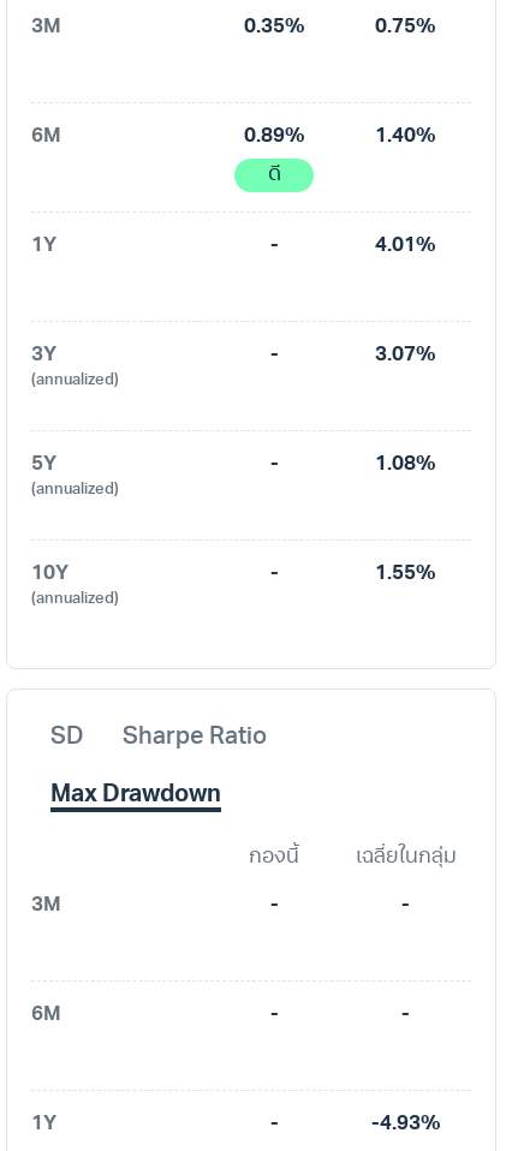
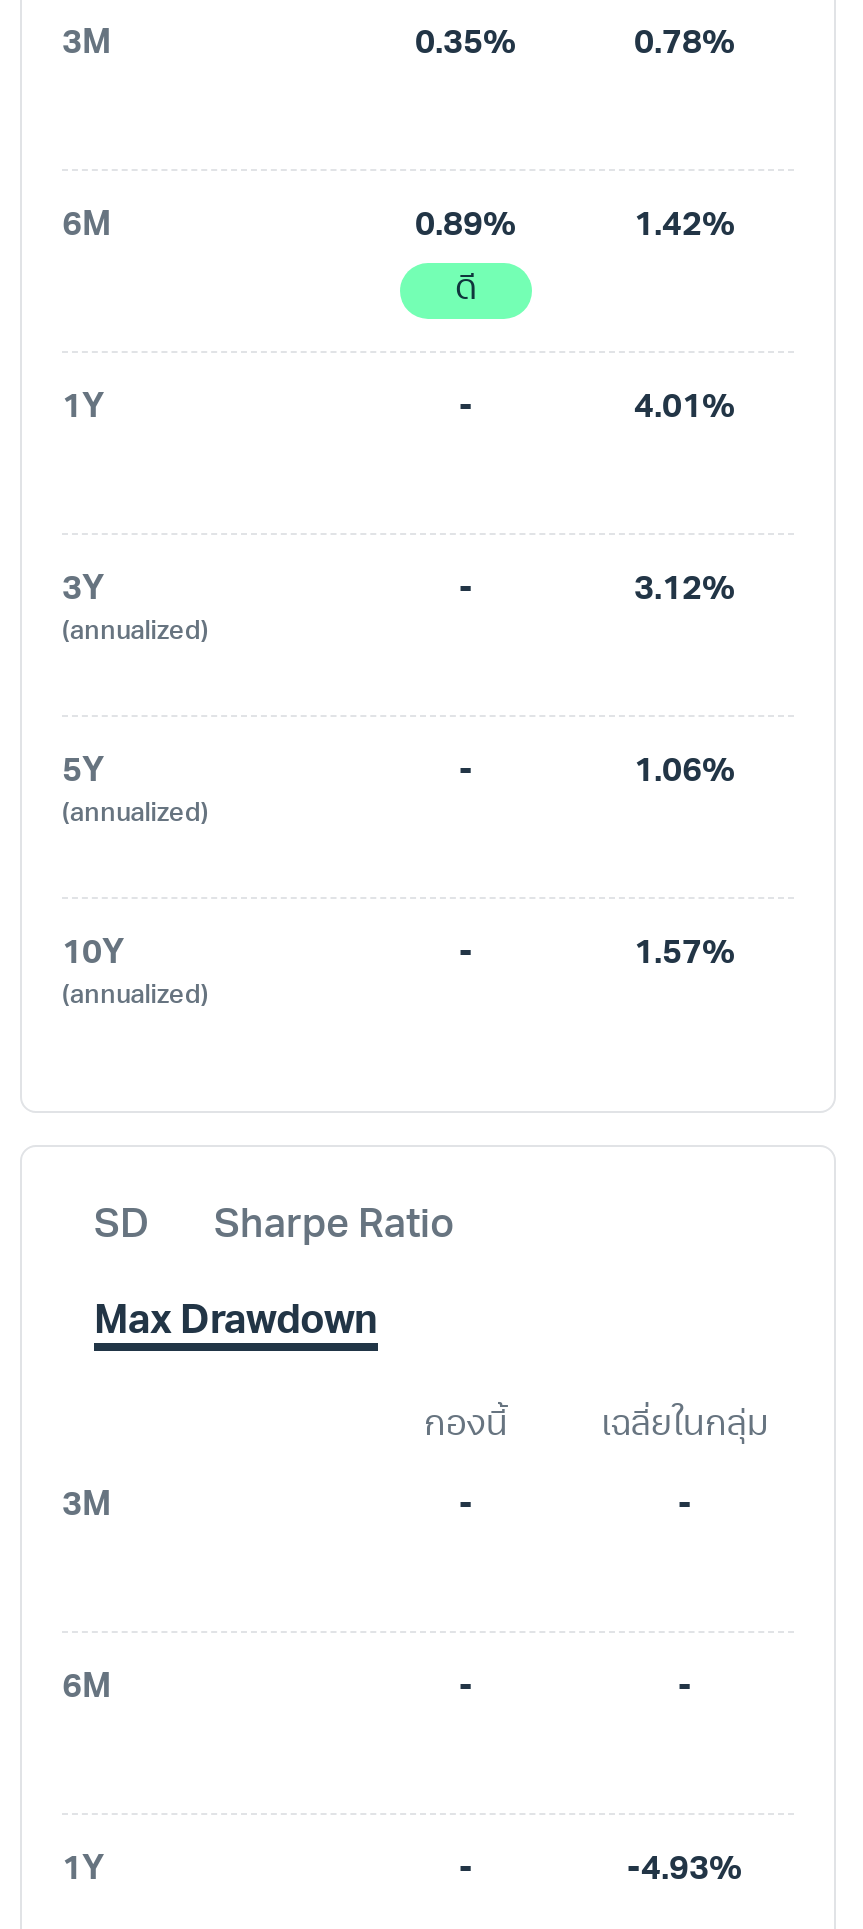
- 0.75%
+ 0.78%

- 1.40%
+ 1.42%

- 3.07%
+ 3.12%

- 1.08%
+ 1.06%

- 1.55%
+ 1.57%
